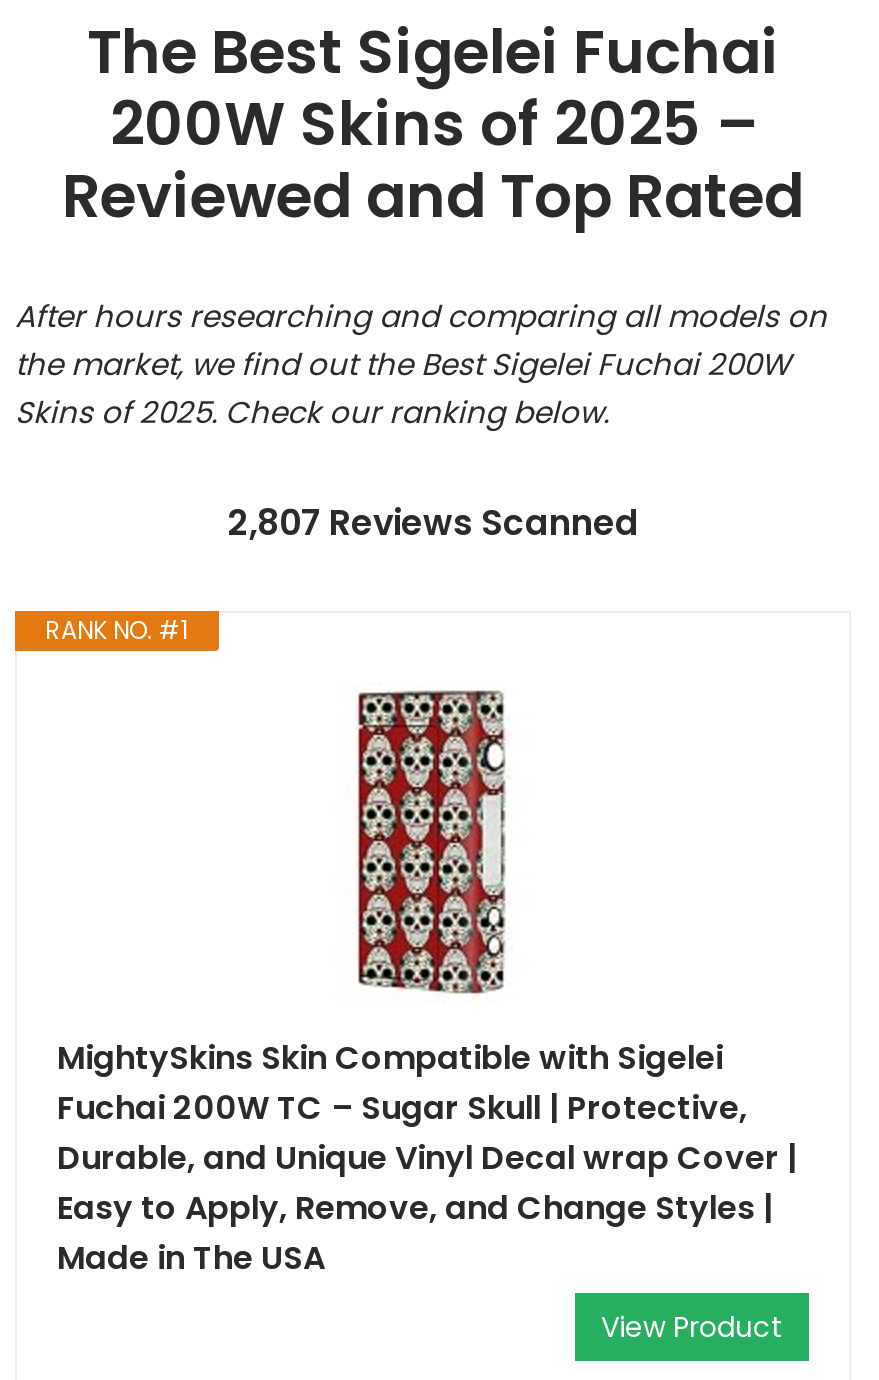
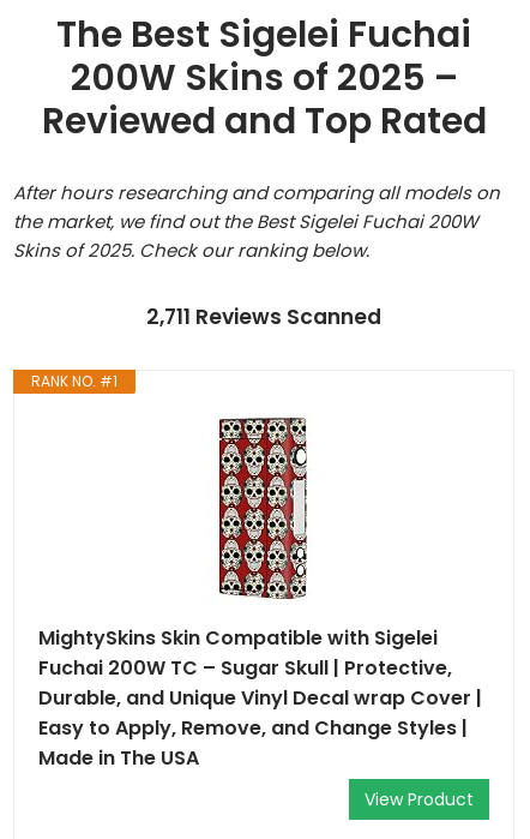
- 2,807 Reviews Scanned
+ 2,711 Reviews Scanned
